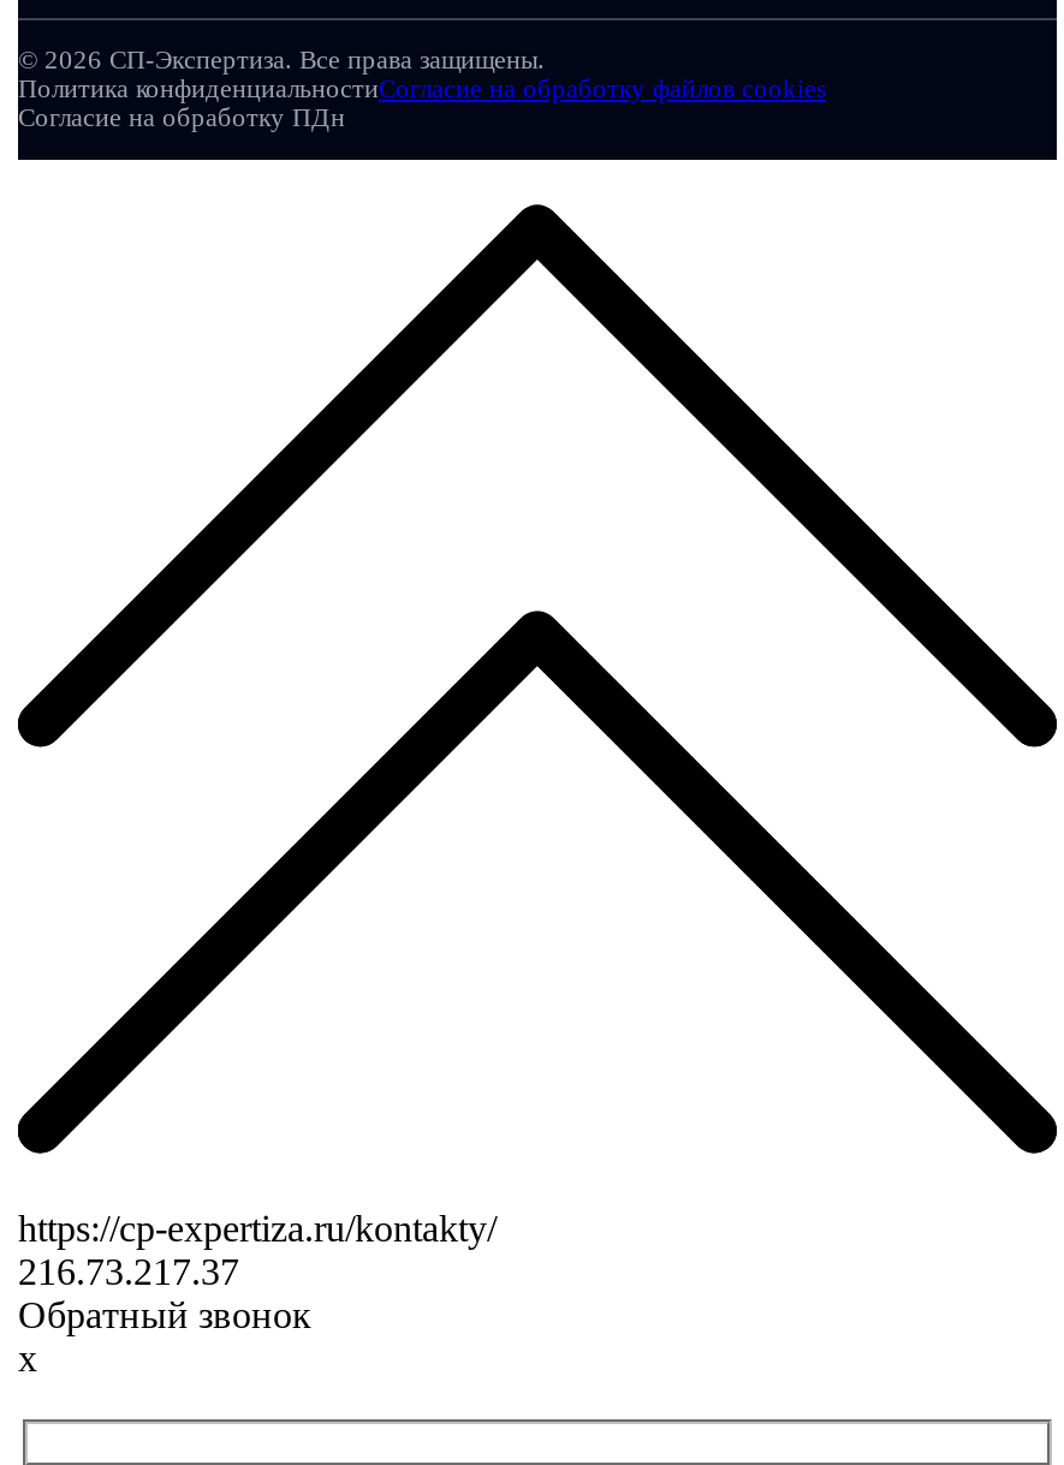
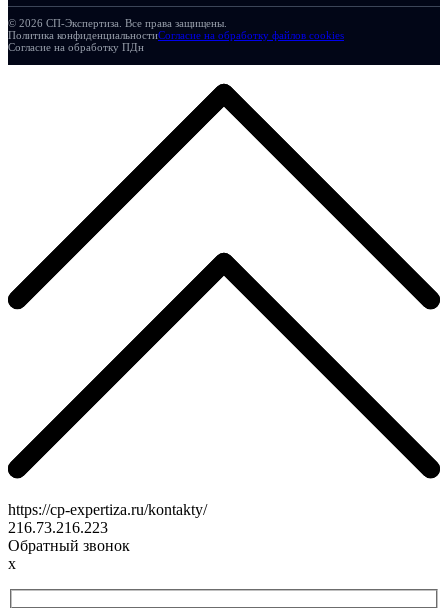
- 216.73.217.37
+ 216.73.216.223
